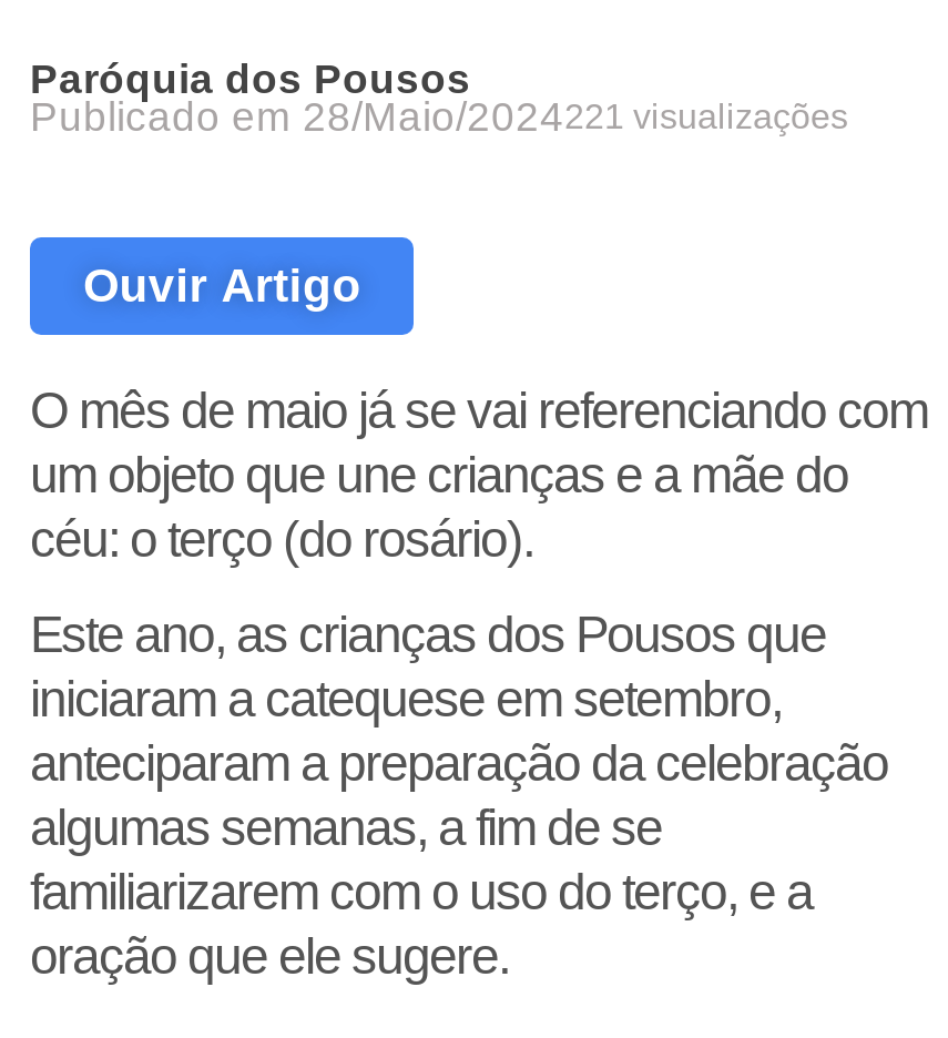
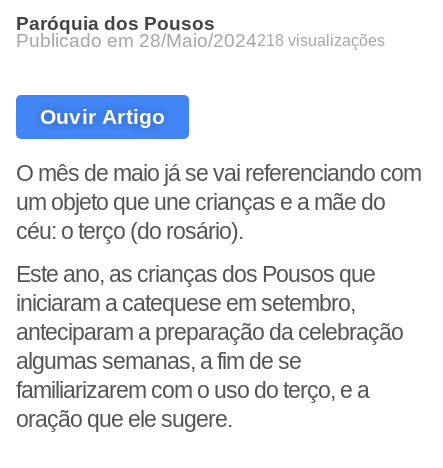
- Publicado em 28/Maio/2024221 visualizações
+ Publicado em 28/Maio/2024218 visualizações
